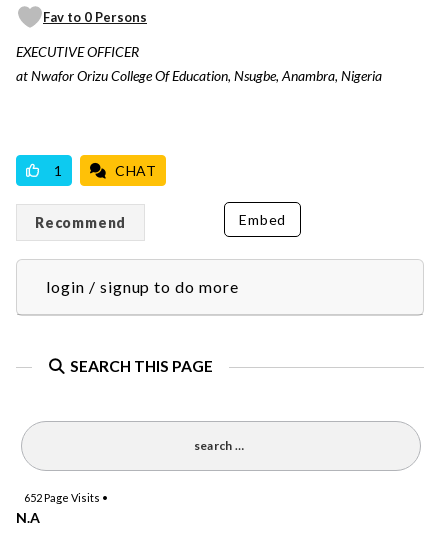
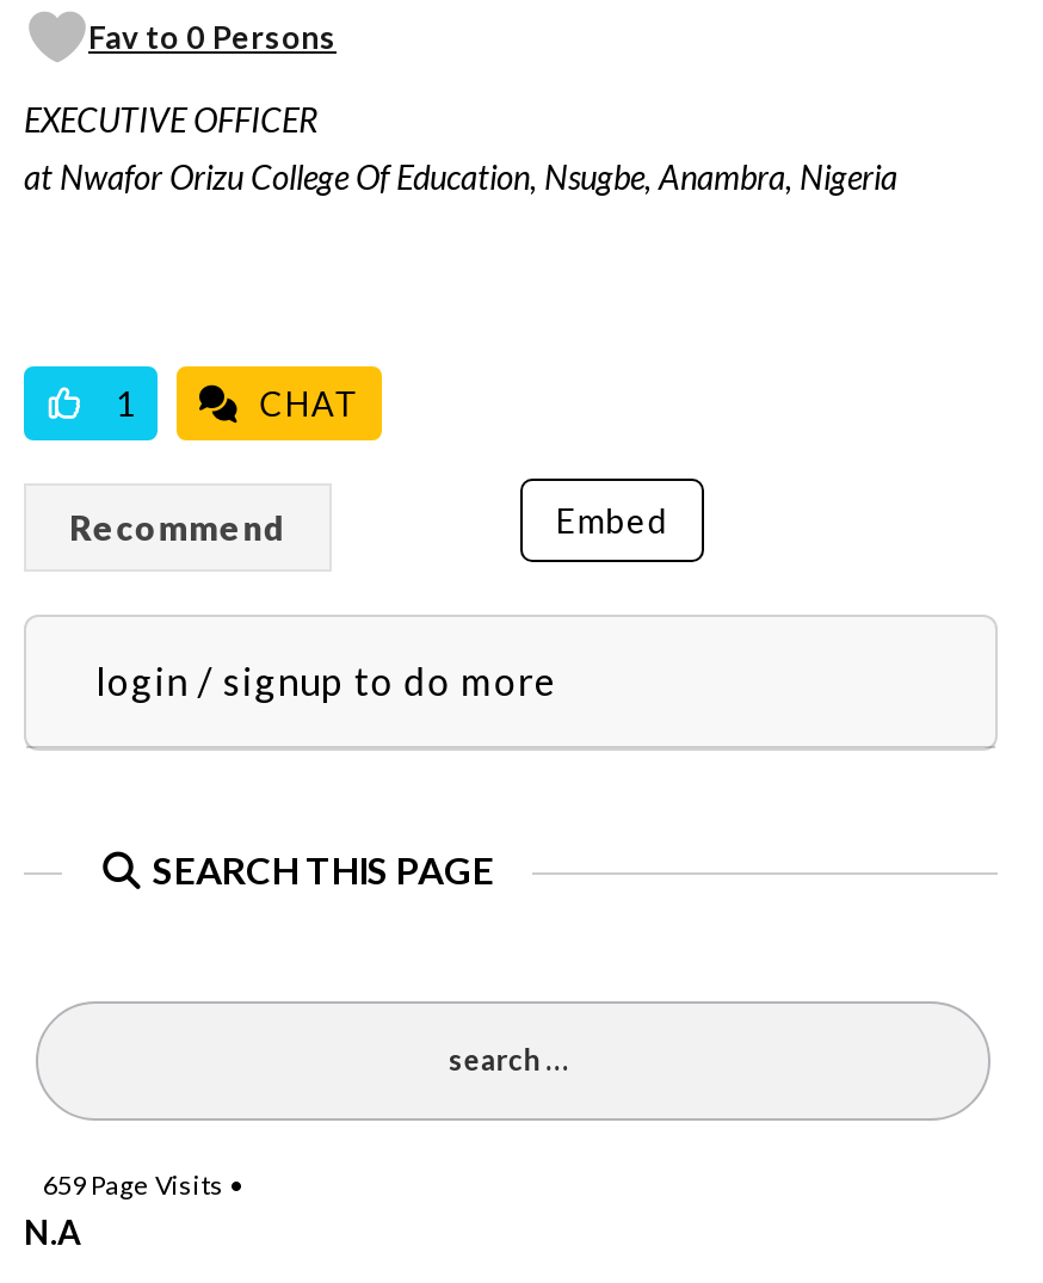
- 652 Page Visits •
+ 659 Page Visits •
